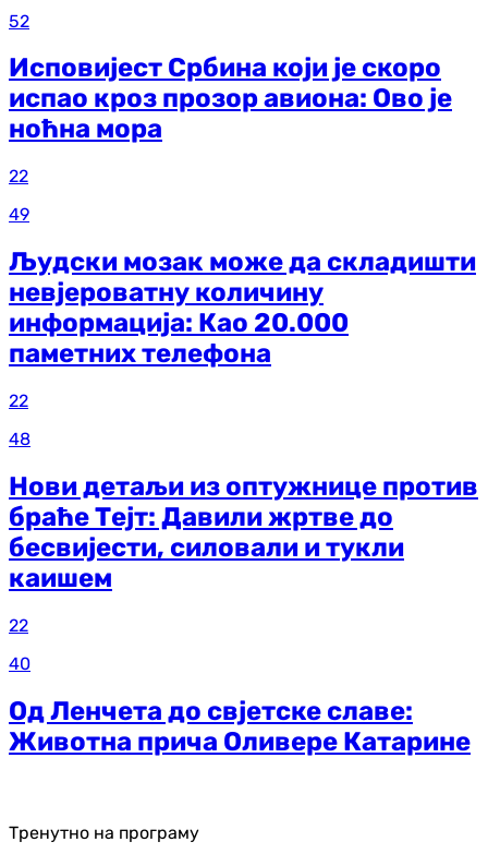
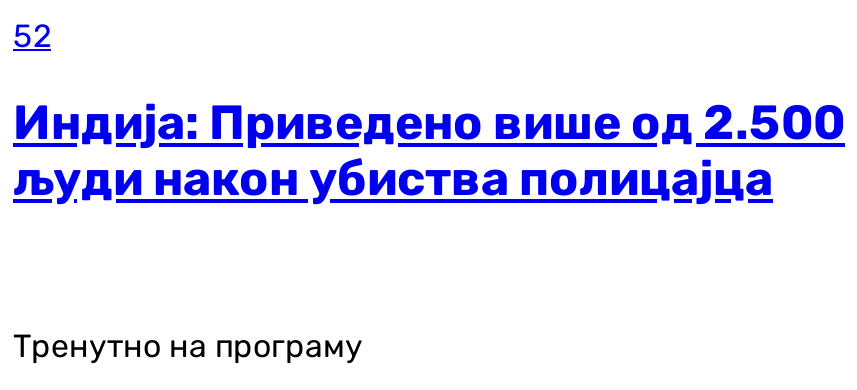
- Исповијест Србина који је скоро
- испао кроз прозор авиона: Ово је
- ноћна мора
- 22
- 49
- Људски мозак може да складишти
- невјероватну количину
- информација: Као 20.000
- паметних телефона
- 22
- 48
- Нови детаљи из оптужнице против
- браће Тејт: Давили жртве до
- бесвијести, силовали и тукли
- каишем
- 22
- 40
- Од Ленчета до свјетске славе:
- Животна прича Оливере Катарине
+ Индија: Приведено више од 2.500
+ људи након убиства полицајца
